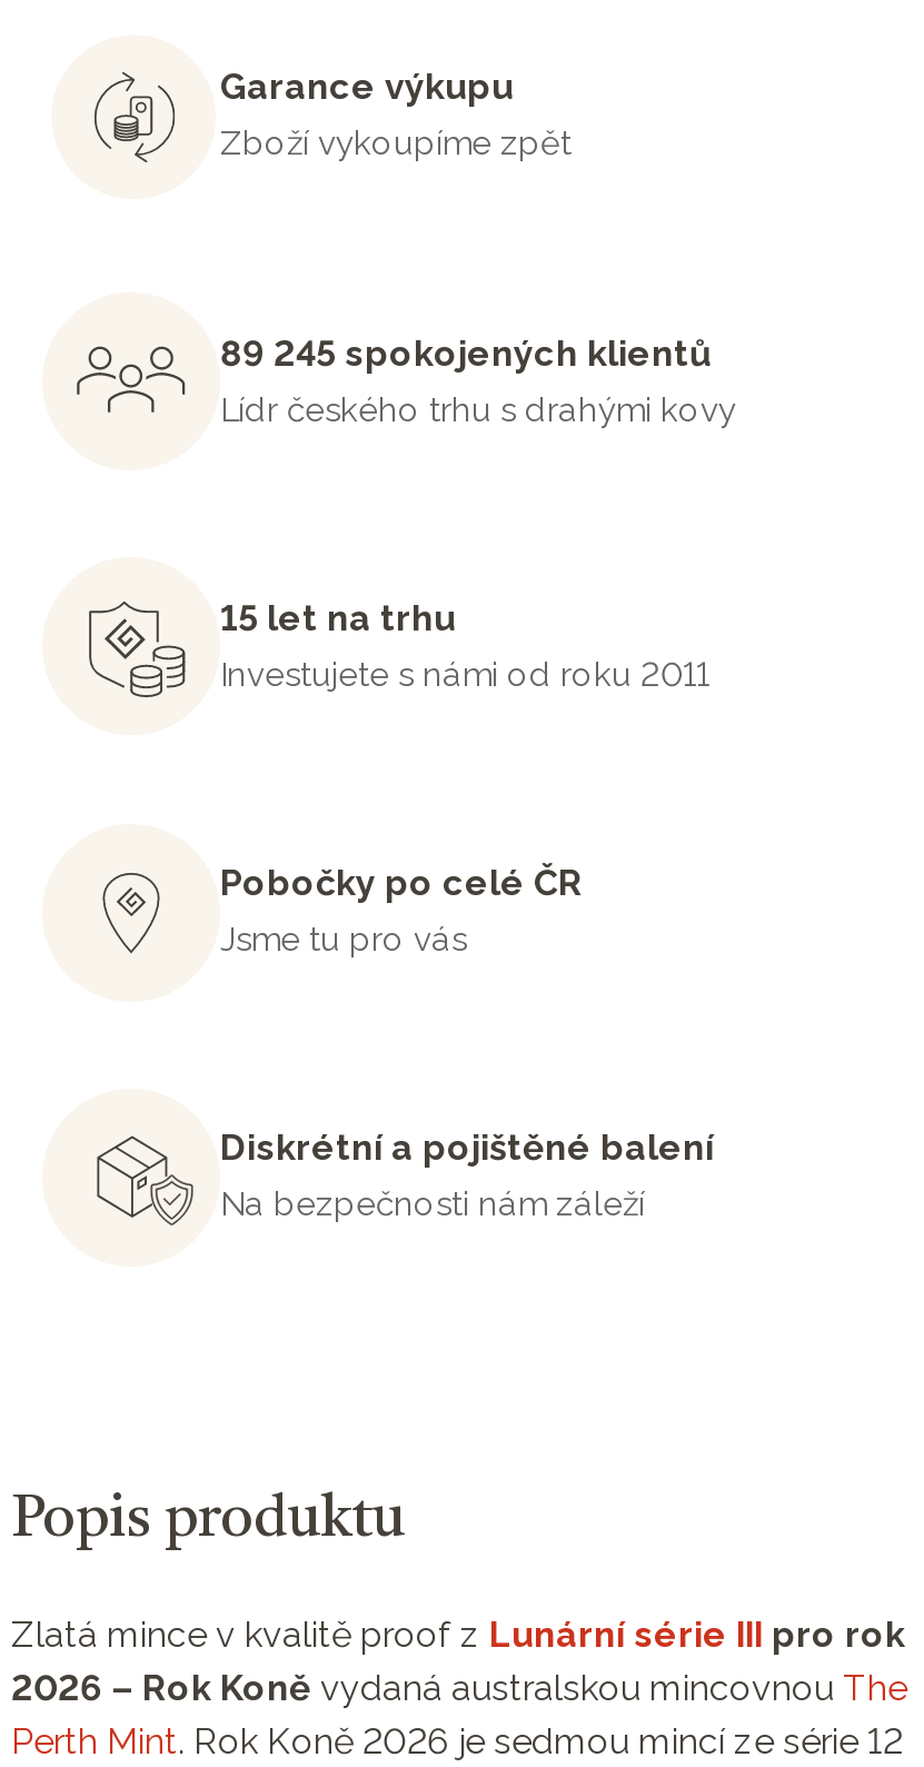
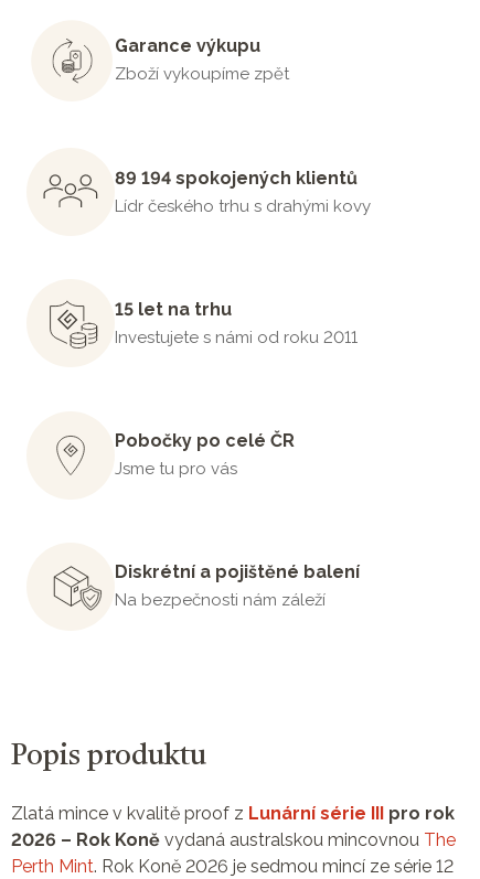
- 89 245 spokojených klientů
+ 89 194 spokojených klientů
